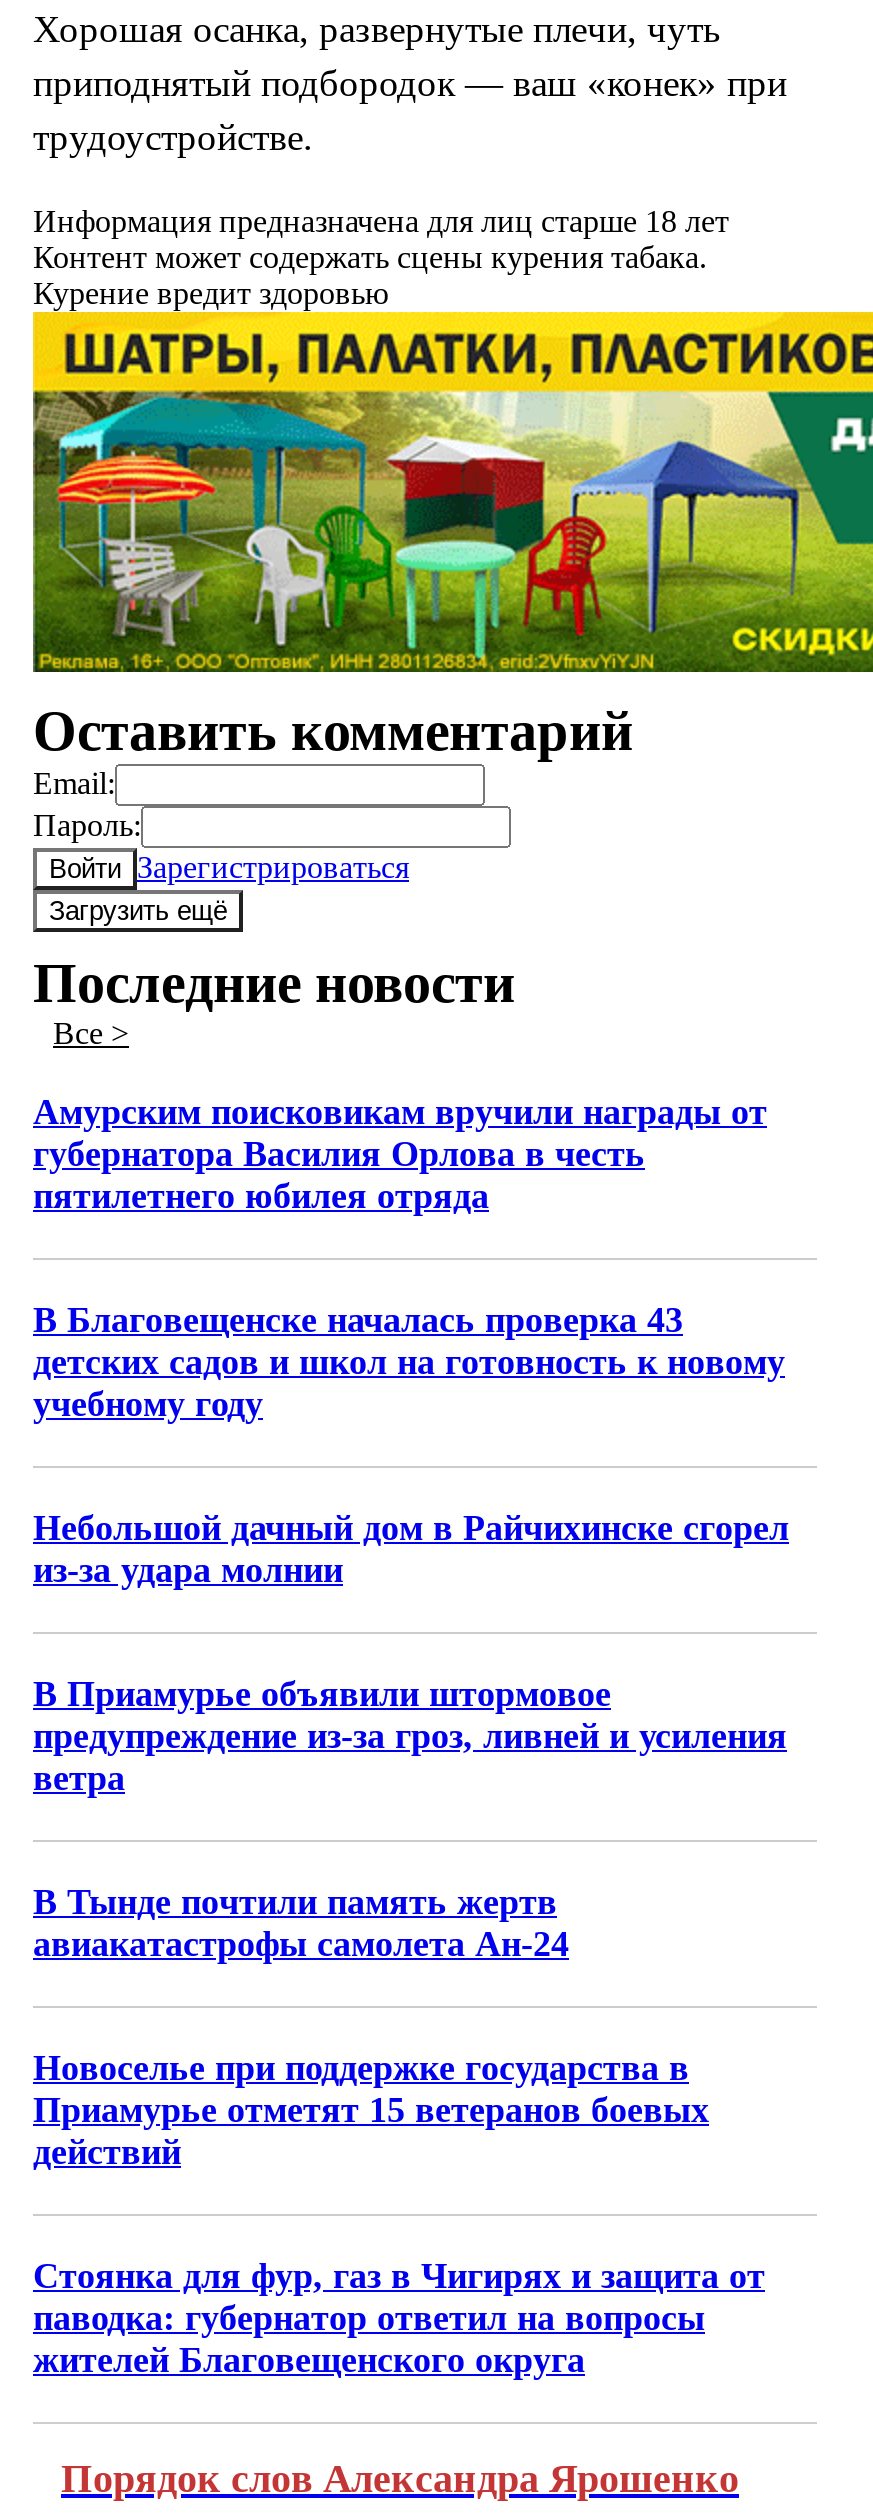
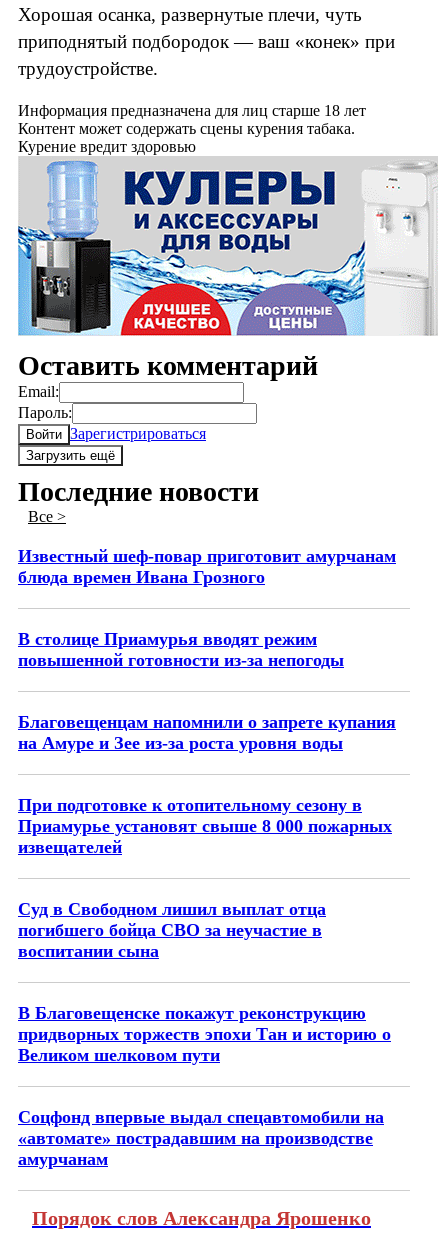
- [image]
+ [image]

- Амурским поисковикам вручили награды от
- губернатора Василия Орлова в честь
- пятилетнего юбилея отряда
+ Известный шеф-повар приготовит амурчанам
+ блюда времен Ивана Грозного

- В Благовещенске началась проверка 43
- детских садов и школ на готовность к новому
- учебному году
+ В столице Приамурья вводят режим
+ повышенной готовности из-за непогоды

- Небольшой дачный дом в Райчихинске сгорел
- из-за удара молнии
+ Благовещенцам напомнили о запрете купания
+ на Амуре и Зее из-за роста уровня воды

- В Приамурье объявили штормовое
- предупреждение из-за гроз, ливней и усиления
- ветра
+ При подготовке к отопительному сезону в
+ Приамурье установят свыше 8 000 пожарных
+ извещателей

- В Тынде почтили память жертв
- авиакатастрофы самолета Ан-24
+ Суд в Свободном лишил выплат отца
+ погибшего бойца СВО за неучастие в
+ воспитании сына

- Новоселье при поддержке государства в
- Приамурье отметят 15 ветеранов боевых
- действий
+ В Благовещенске покажут реконструкцию
+ придворных торжеств эпохи Тан и историю о
+ Великом шелковом пути

- Стоянка для фур, газ в Чигирях и защита от
- паводка: губернатор ответил на вопросы
- жителей Благовещенского округа
+ Соцфонд впервые выдал спецавтомобили на
+ «автомате» пострадавшим на производстве
+ амурчанам
